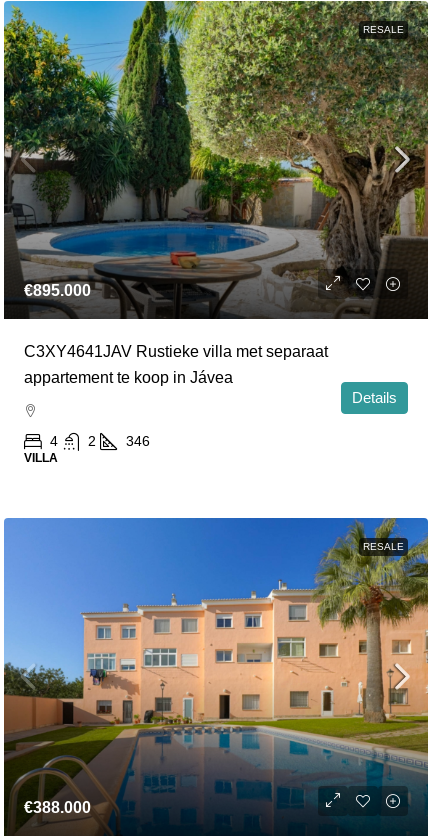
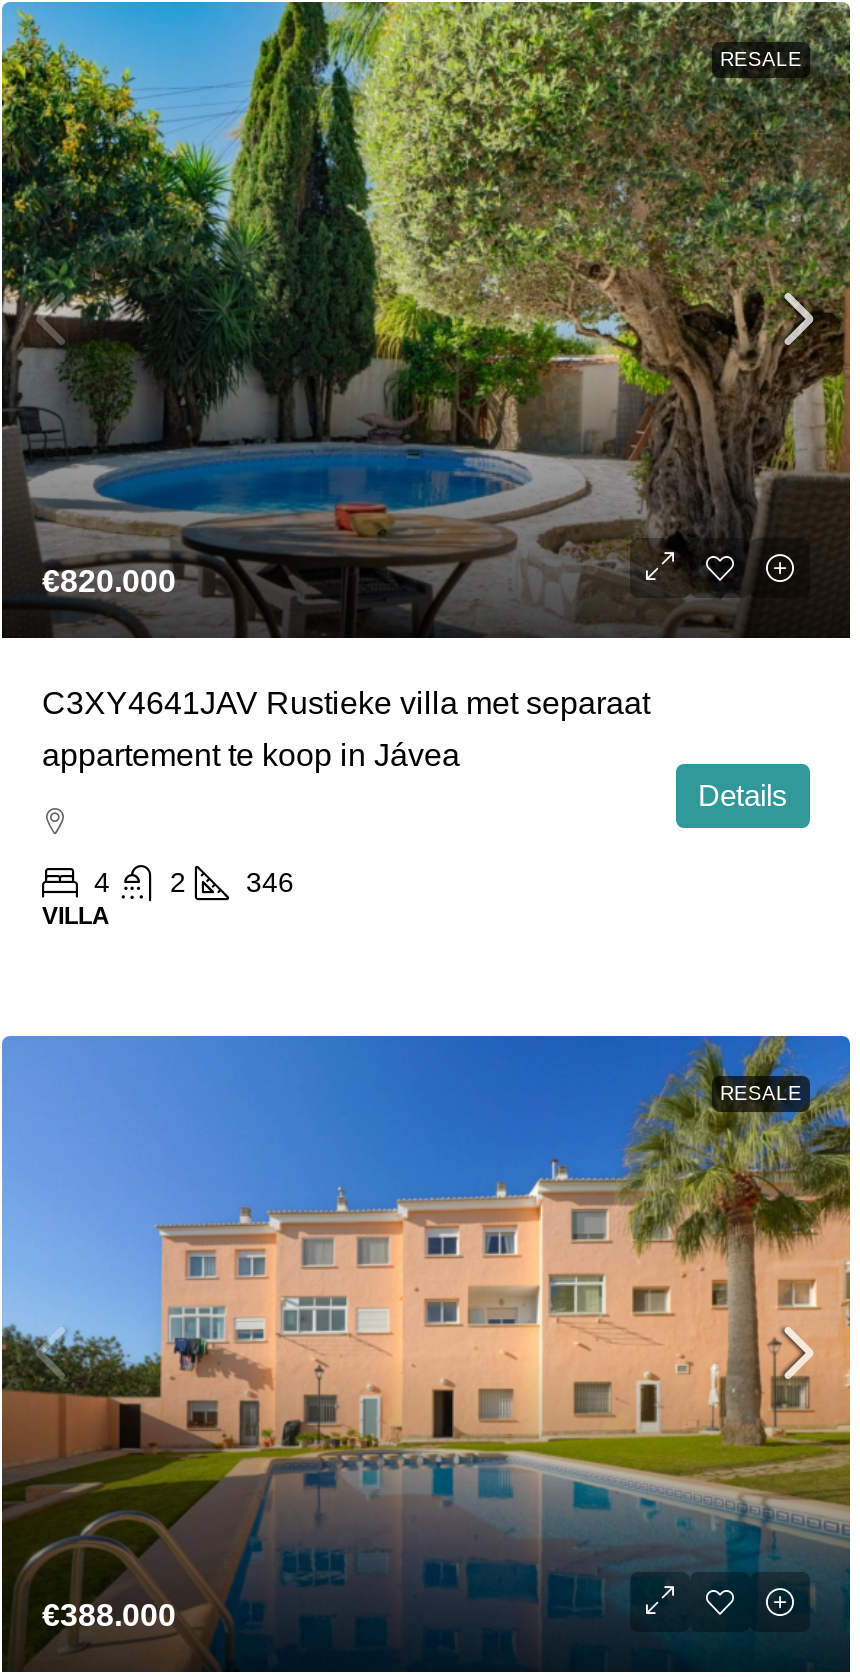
- €895.000
+ €820.000
